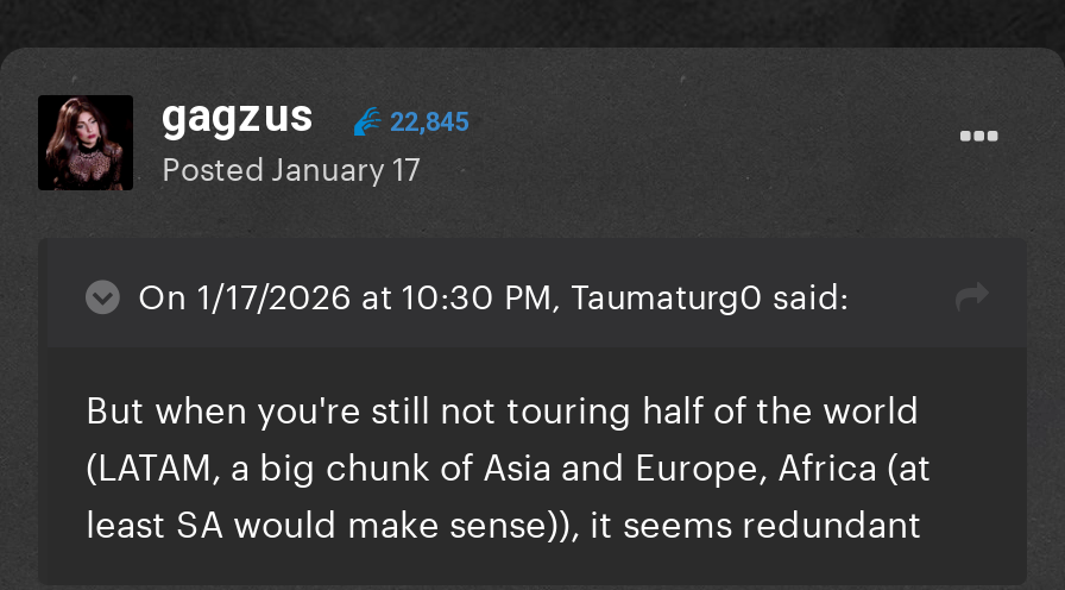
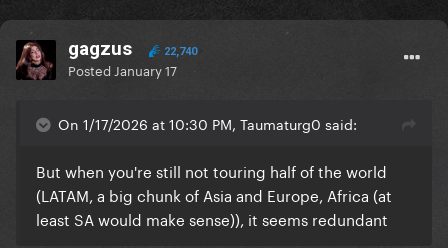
- [image]
+ [image]

- 22,845
+ 22,740
